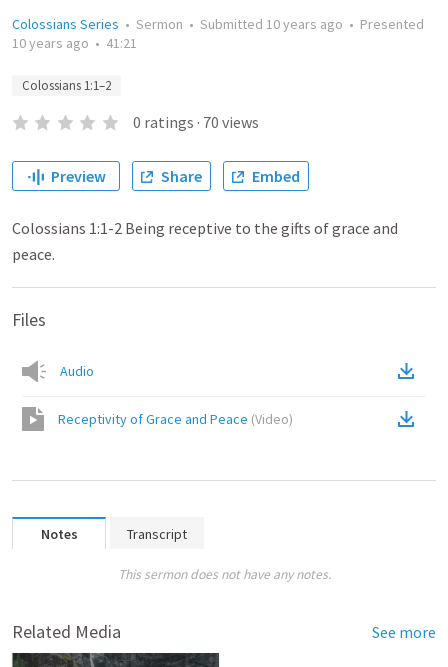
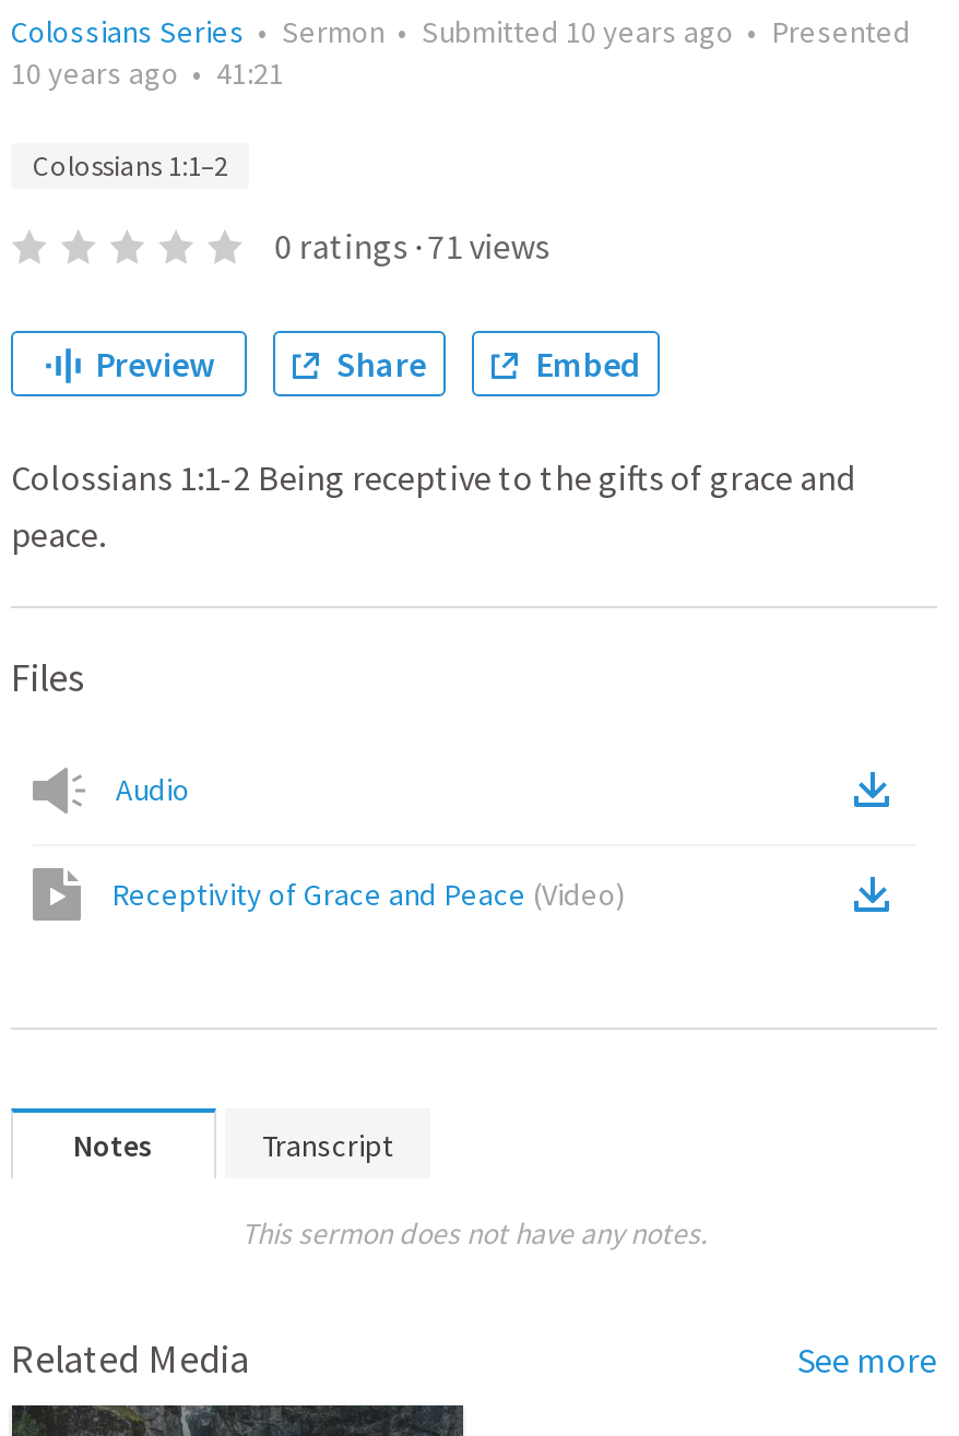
- 0 ratings · 70 views
+ 0 ratings · 71 views
